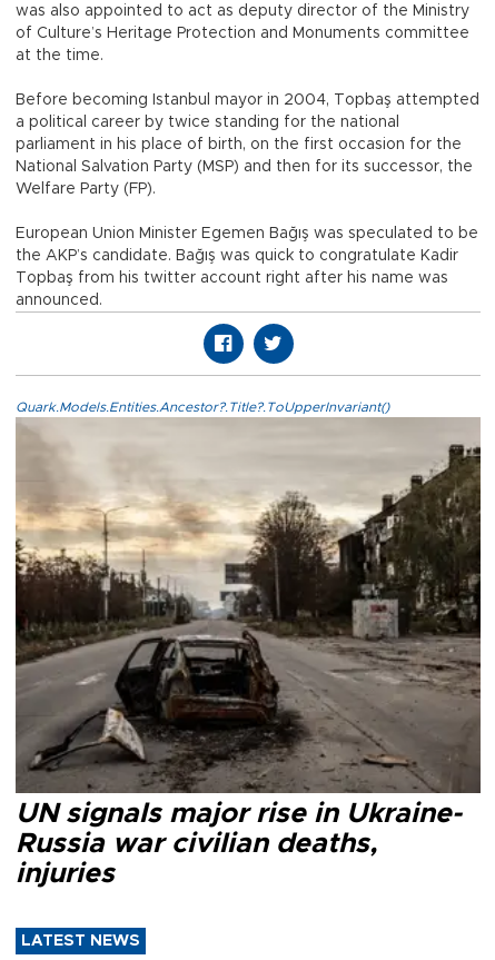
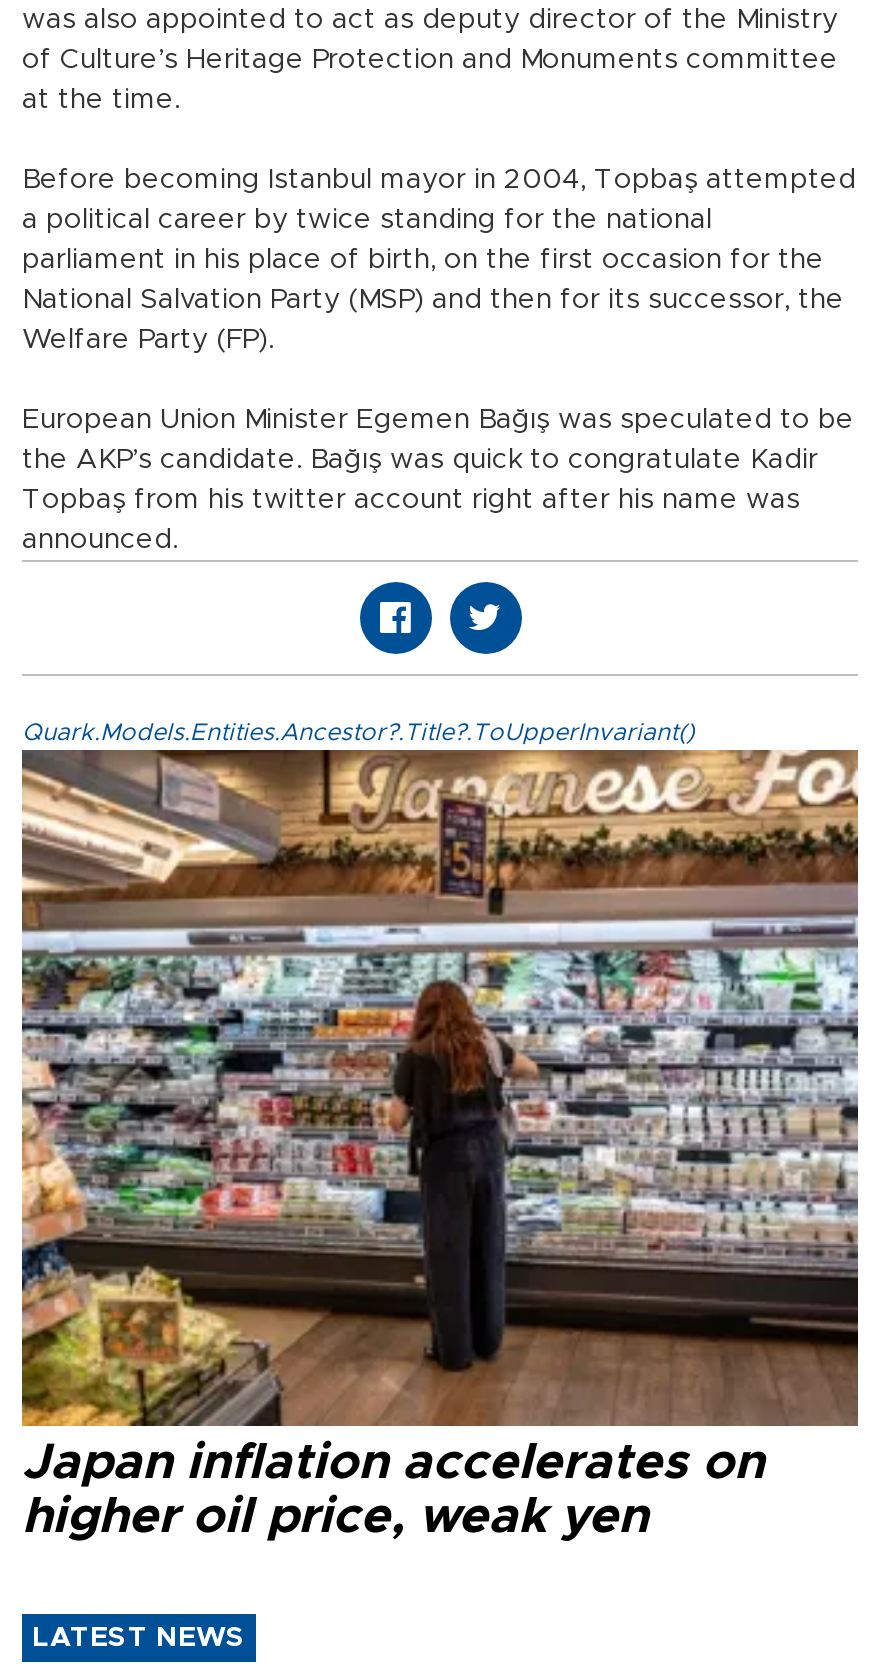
- [image]
- UN signals major rise in Ukraine-
- Russia war civilian deaths,
- injuries
+ [image]
+ Japan inflation accelerates on
+ higher oil price, weak yen
